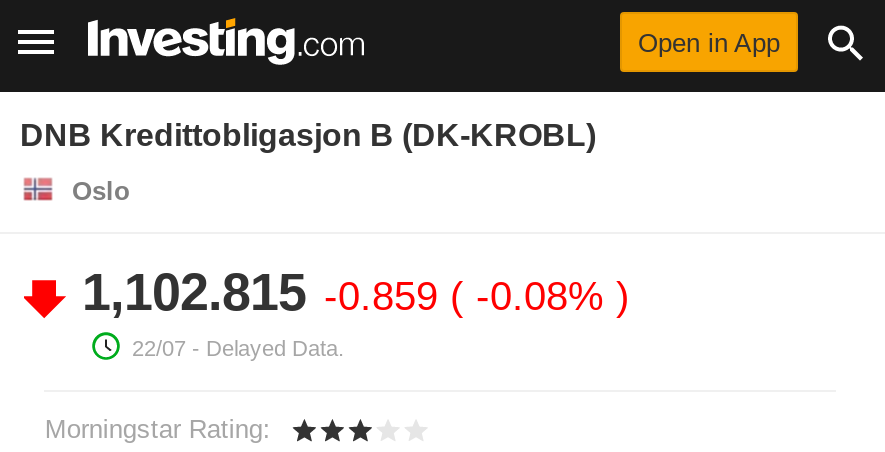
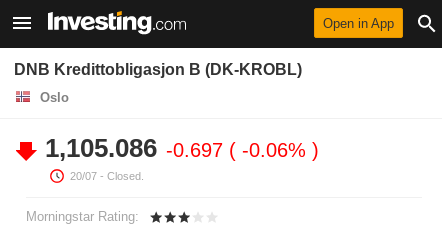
- 1,102.815 -0.859 -0.08%
- 22/07 - Delayed Data.
+ 1,105.086 -0.697 -0.06%
+ 20/07 - Closed.
